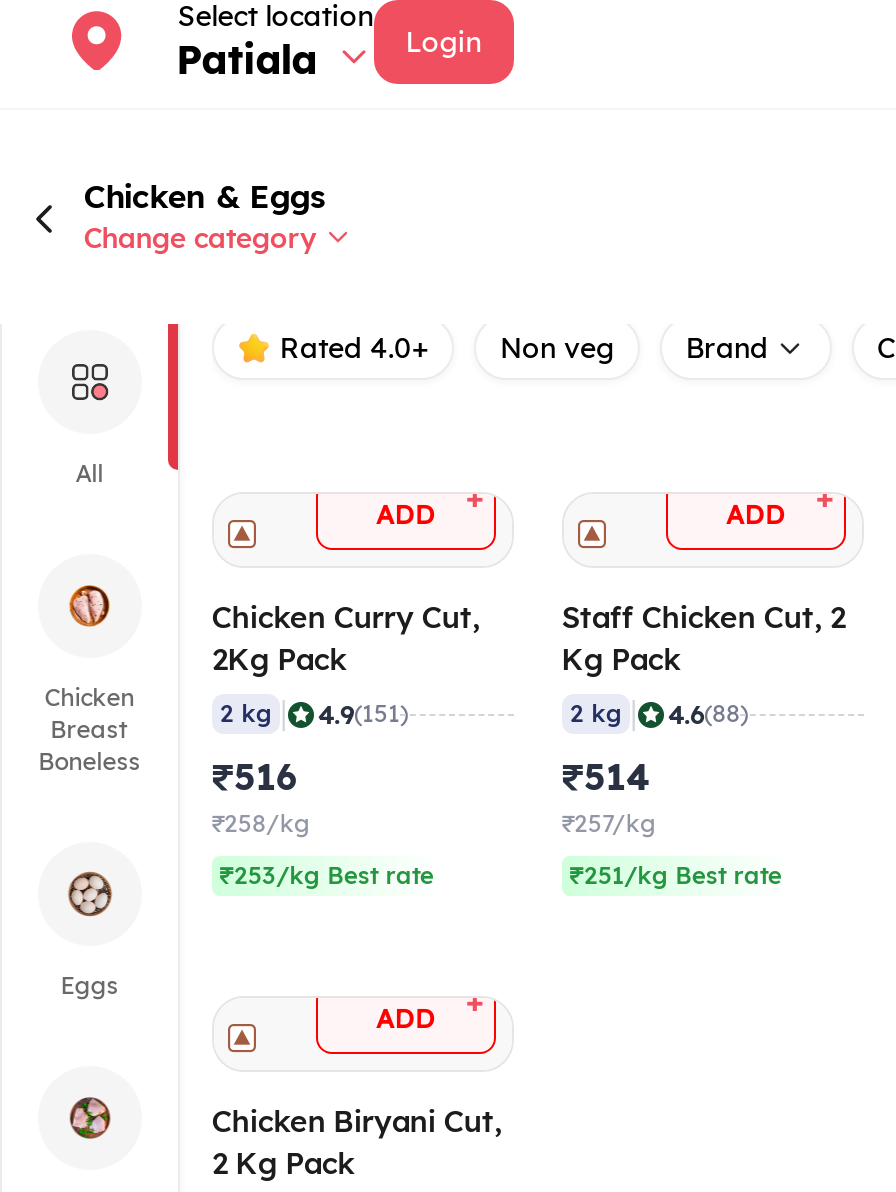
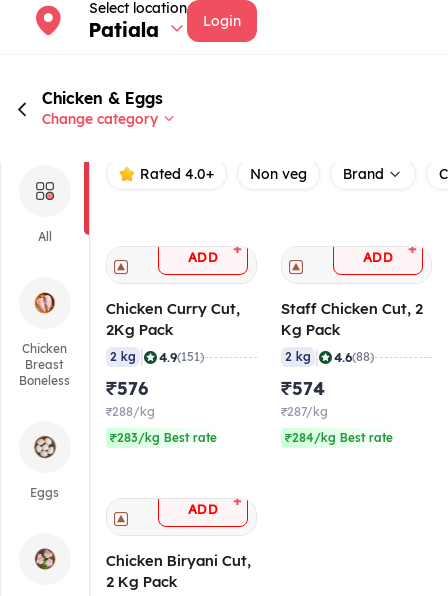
- ₹516
- ₹258/kg
+ ₹576
+ ₹288/kg

- ₹514
- ₹257/kg
+ ₹574
+ ₹287/kg

- ₹253/kg Best rate
+ ₹283/kg Best rate

- ₹251/kg Best rate
+ ₹284/kg Best rate
